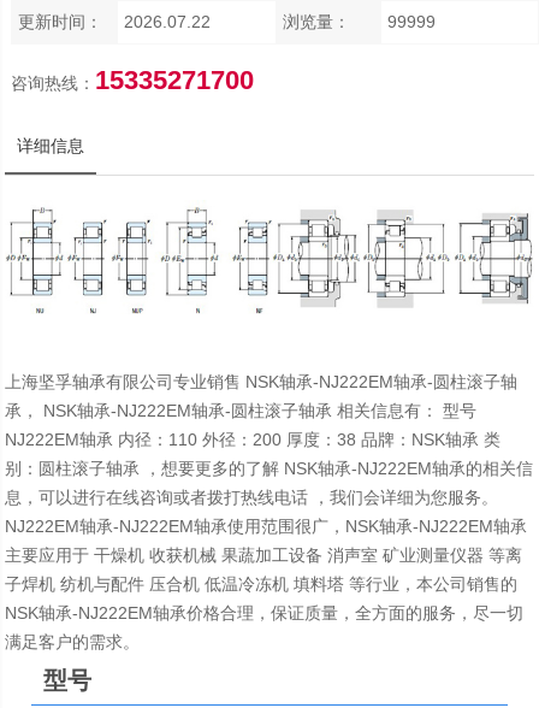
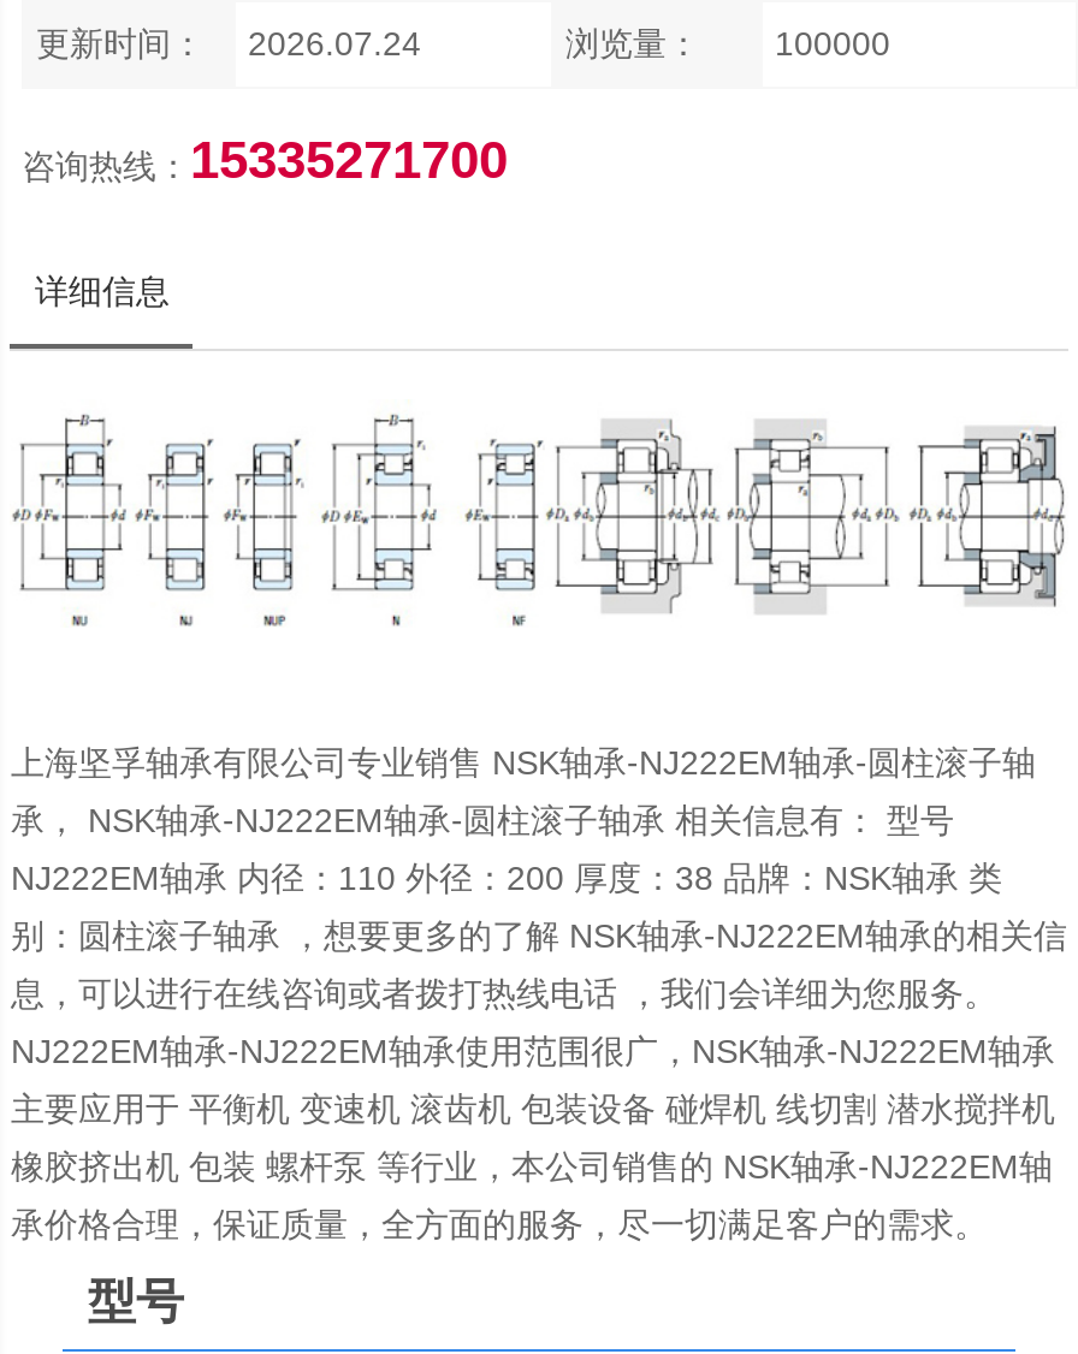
- 更新时间： 2026.07.22
+ 更新时间： 2026.07.24

- 浏览量： 99999
+ 浏览量： 100000

- 主要应用于 干燥机 收获机械 果蔬加工设备 消声室 矿业测量仪器 等离
- 子焊机 纺机与配件 压合机 低温冷冻机 填料塔 等行业，本公司销售的
- NSK轴承-NJ222EM轴承价格合理，保证质量，全方面的服务，尽一切
- 满足客户的需求。
+ 主要应用于 平衡机 变速机 滚齿机 包装设备 碰焊机 线切割 潜水搅拌机
+ 橡胶挤出机 包装 螺杆泵 等行业，本公司销售的 NSK轴承-NJ222EM轴
+ 承价格合理，保证质量，全方面的服务，尽一切满足客户的需求。
